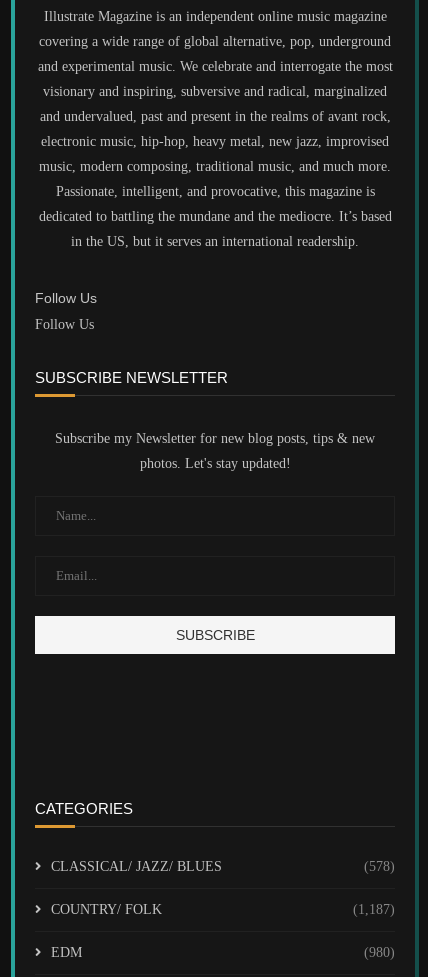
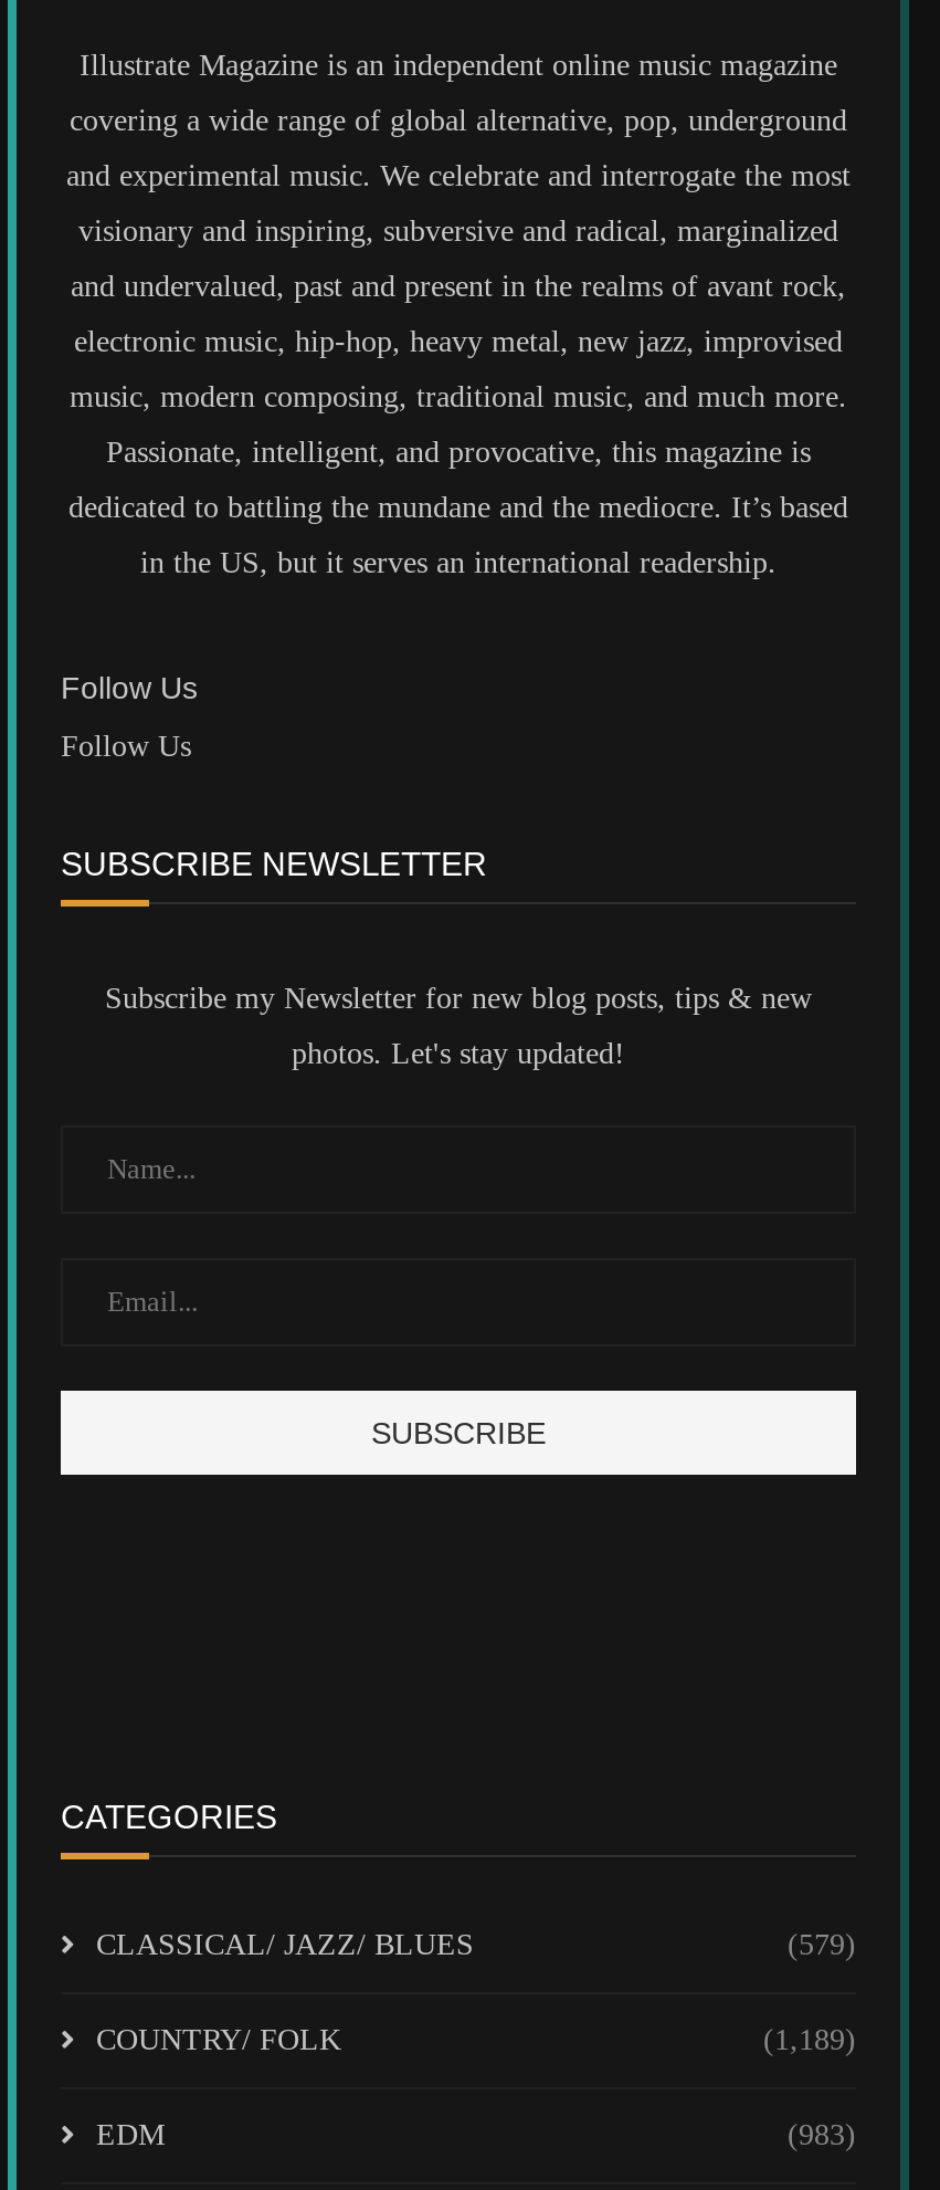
- (578)
+ (579)

- (1,187)
+ (1,189)

- (980)
+ (983)
